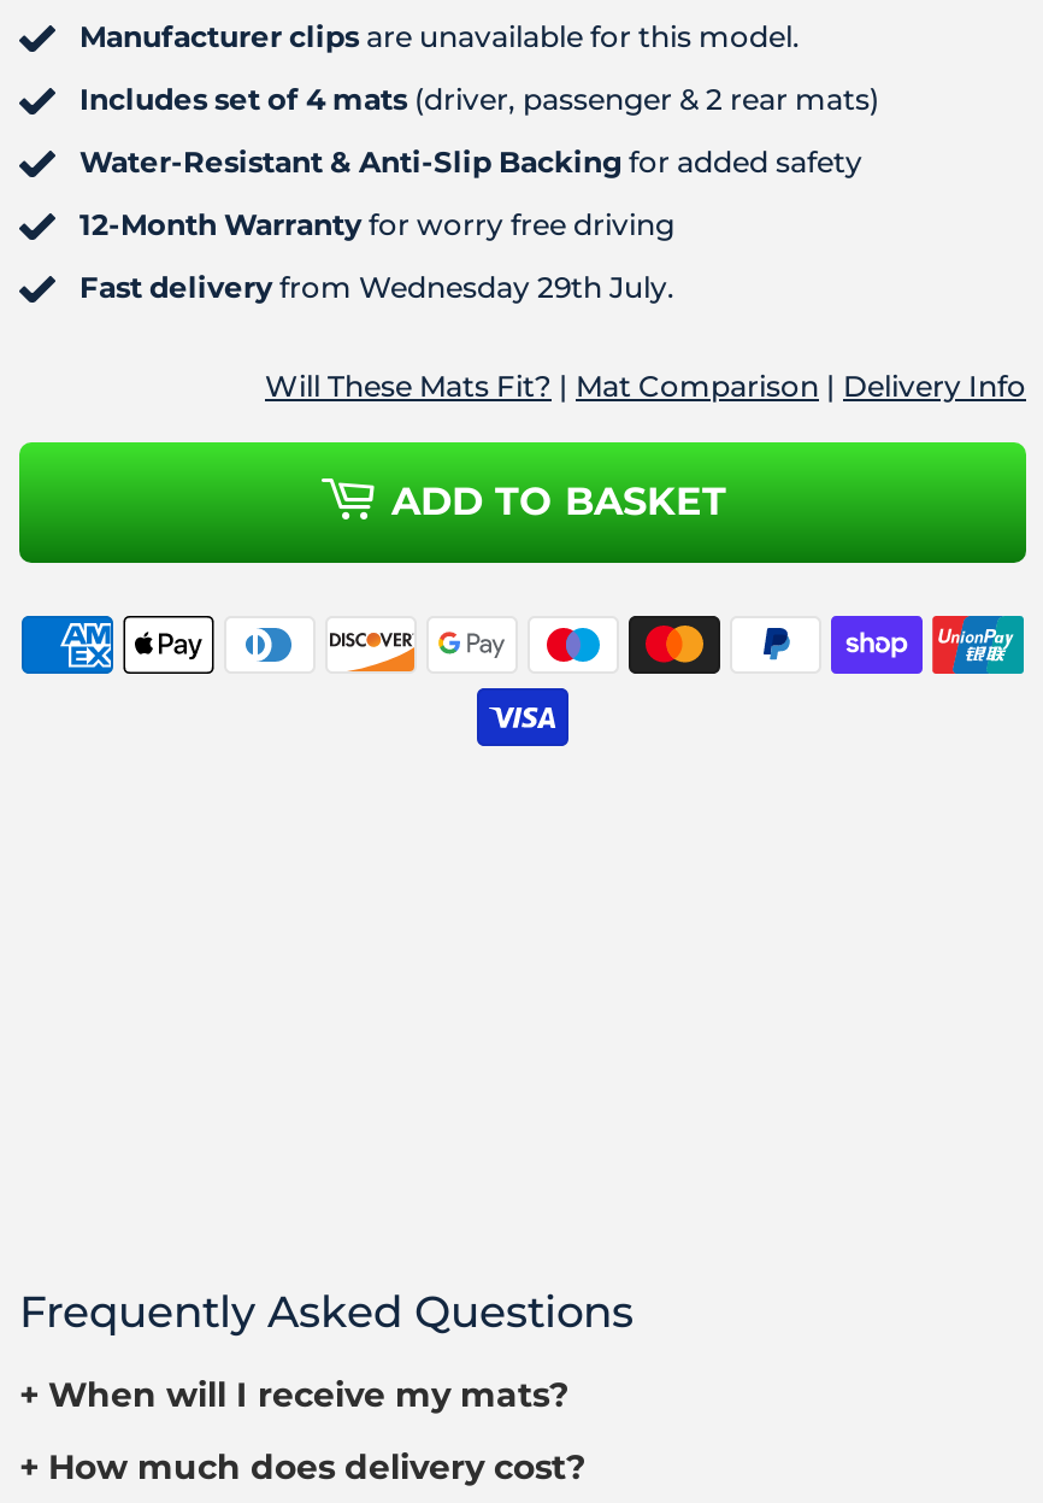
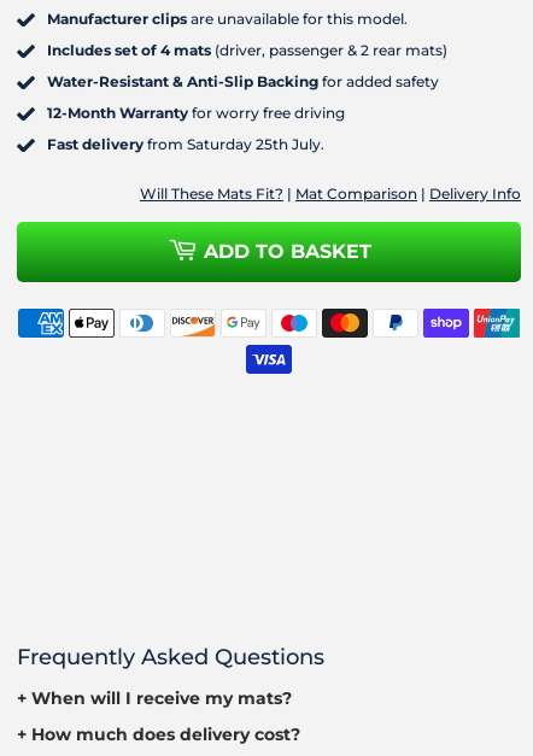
- Fast delivery from Wednesday 29th July.
+ Fast delivery from Saturday 25th July.
